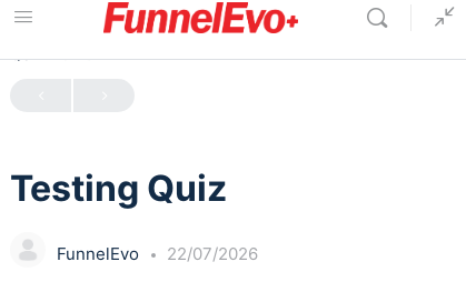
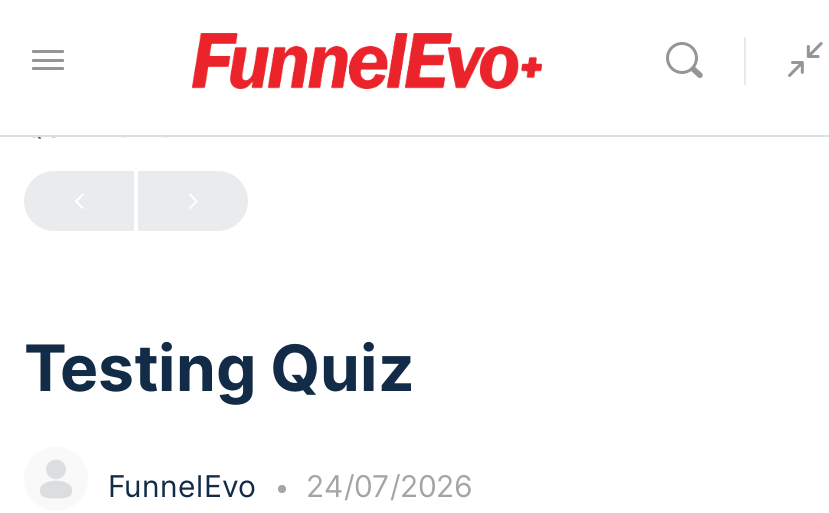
- FunnelEvo 22/07/2026
+ FunnelEvo 24/07/2026
